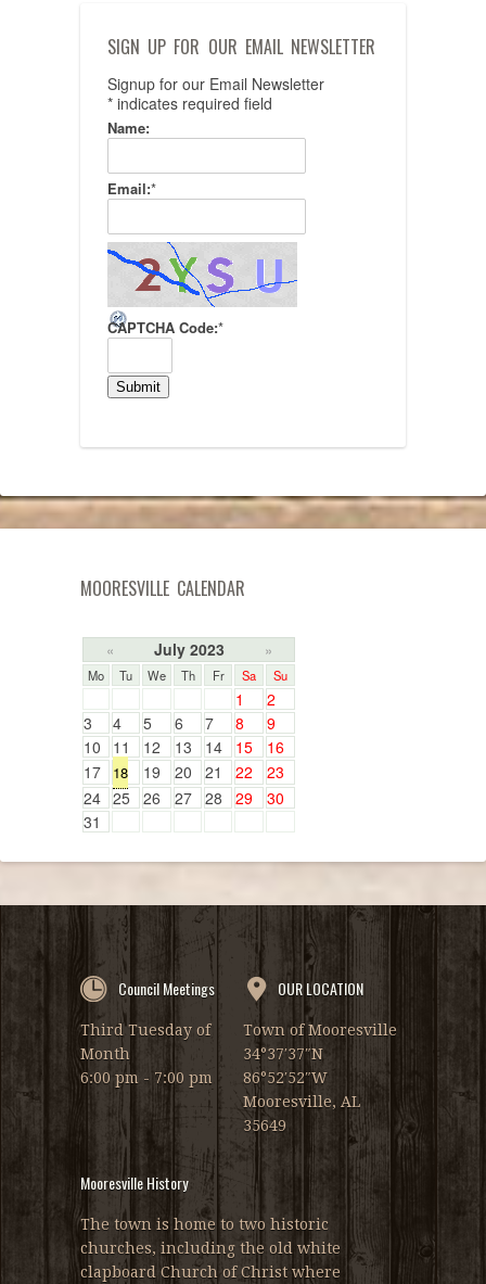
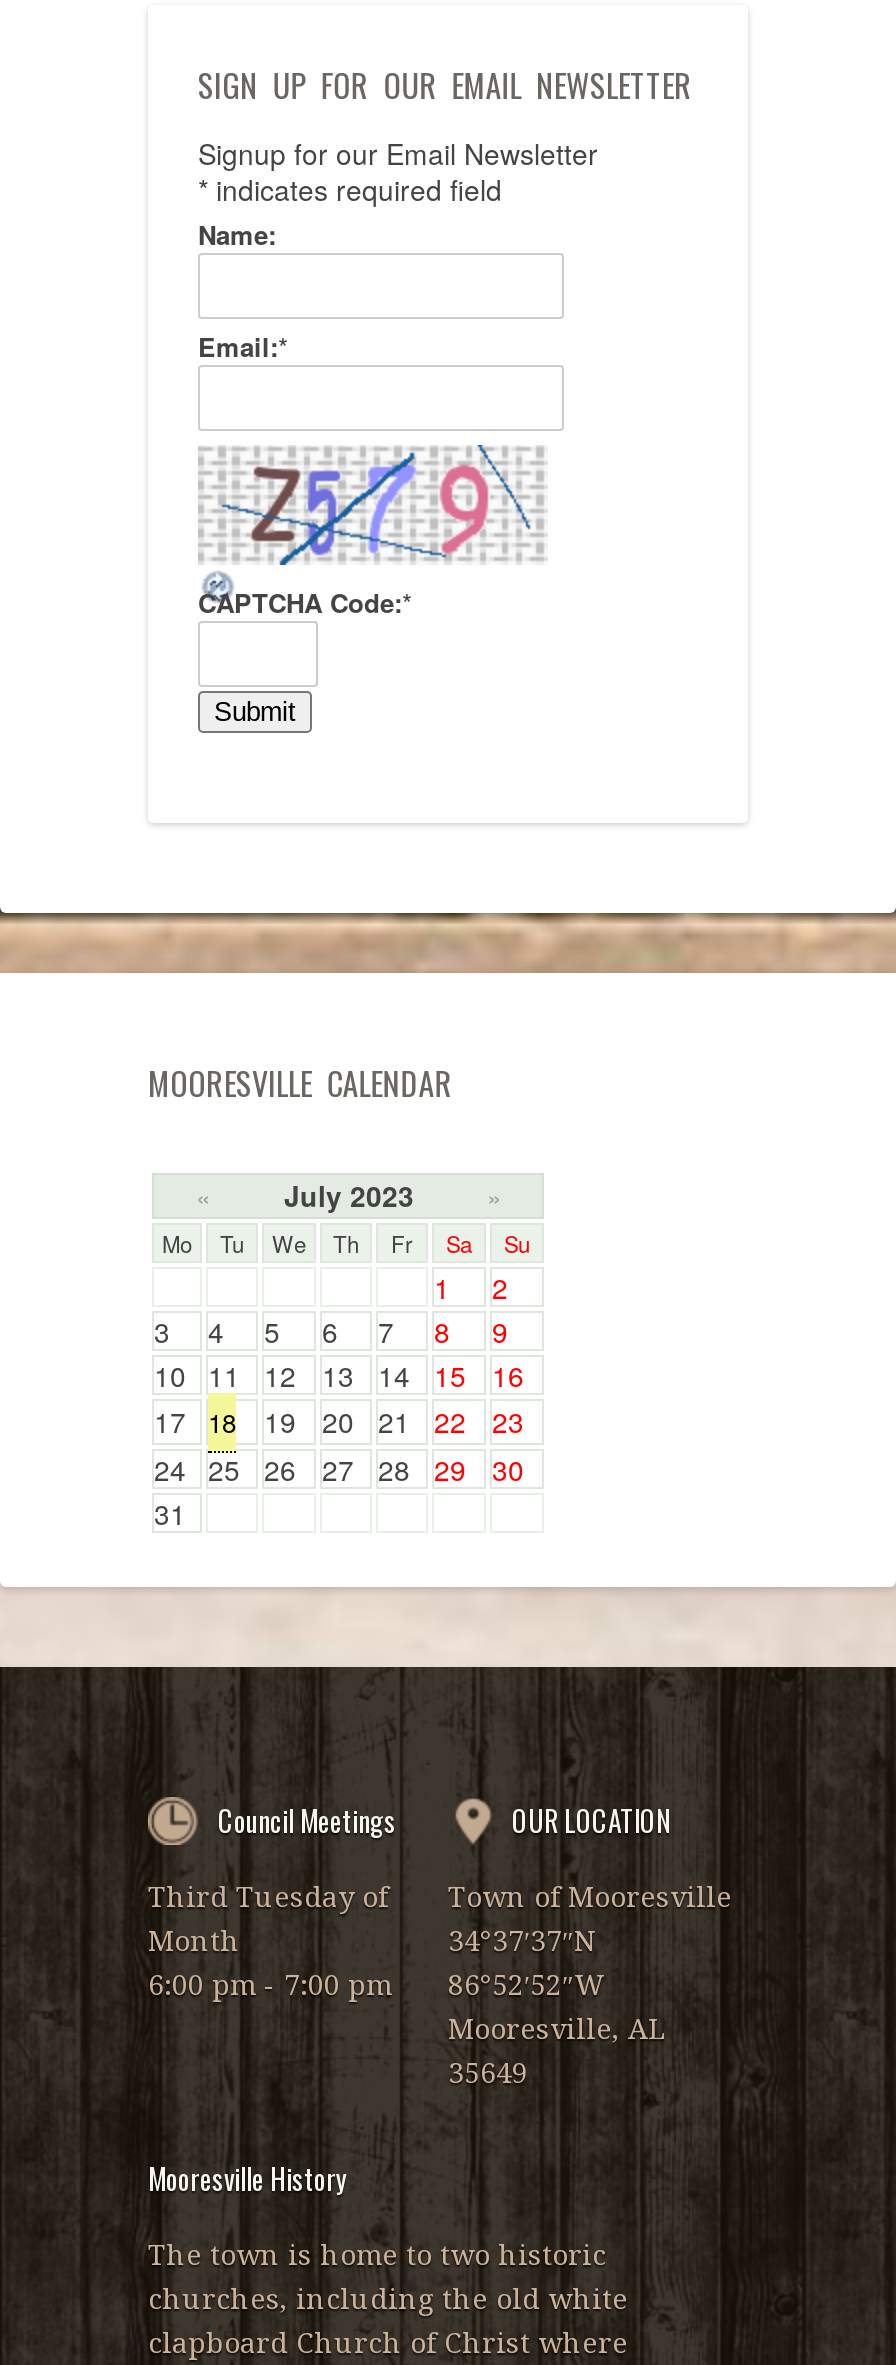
- [image]
+ [image]
